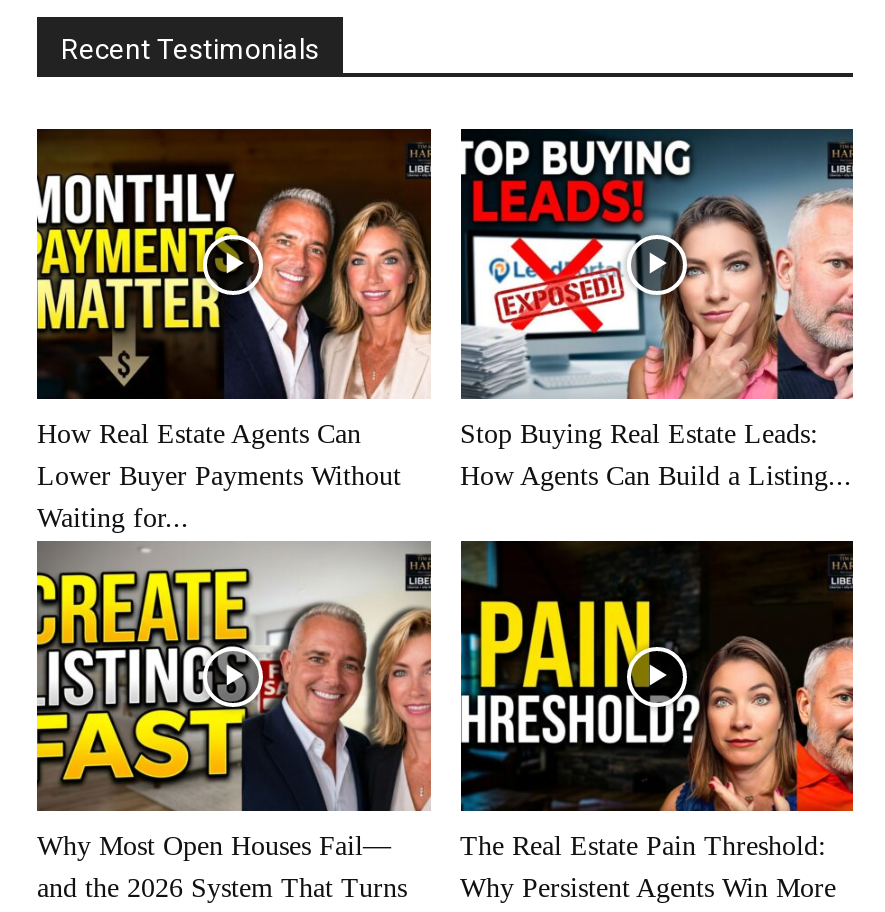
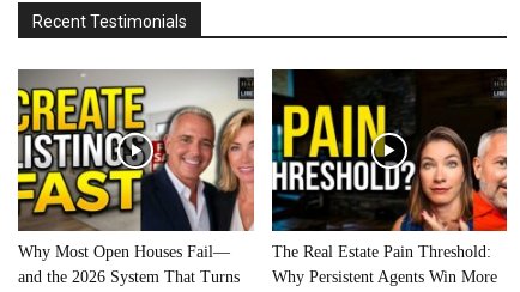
- [image]
- How Real Estate Agents Can
- Lower Buyer Payments Without
- Waiting for...

- [image]
- Stop Buying Real Estate Leads:
- How Agents Can Build a Listing...
